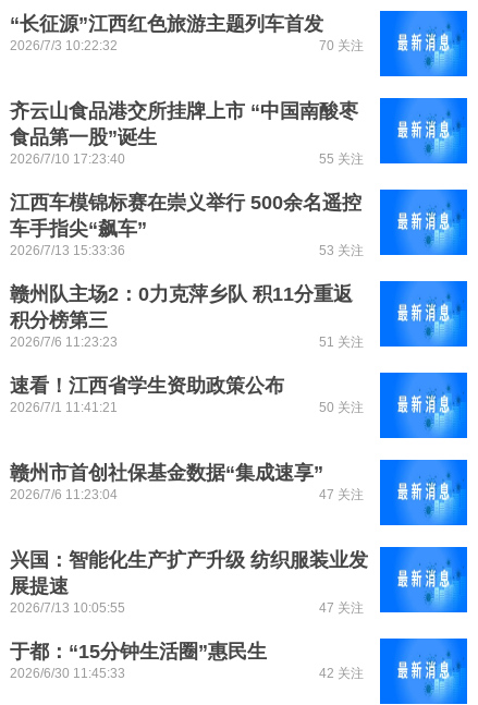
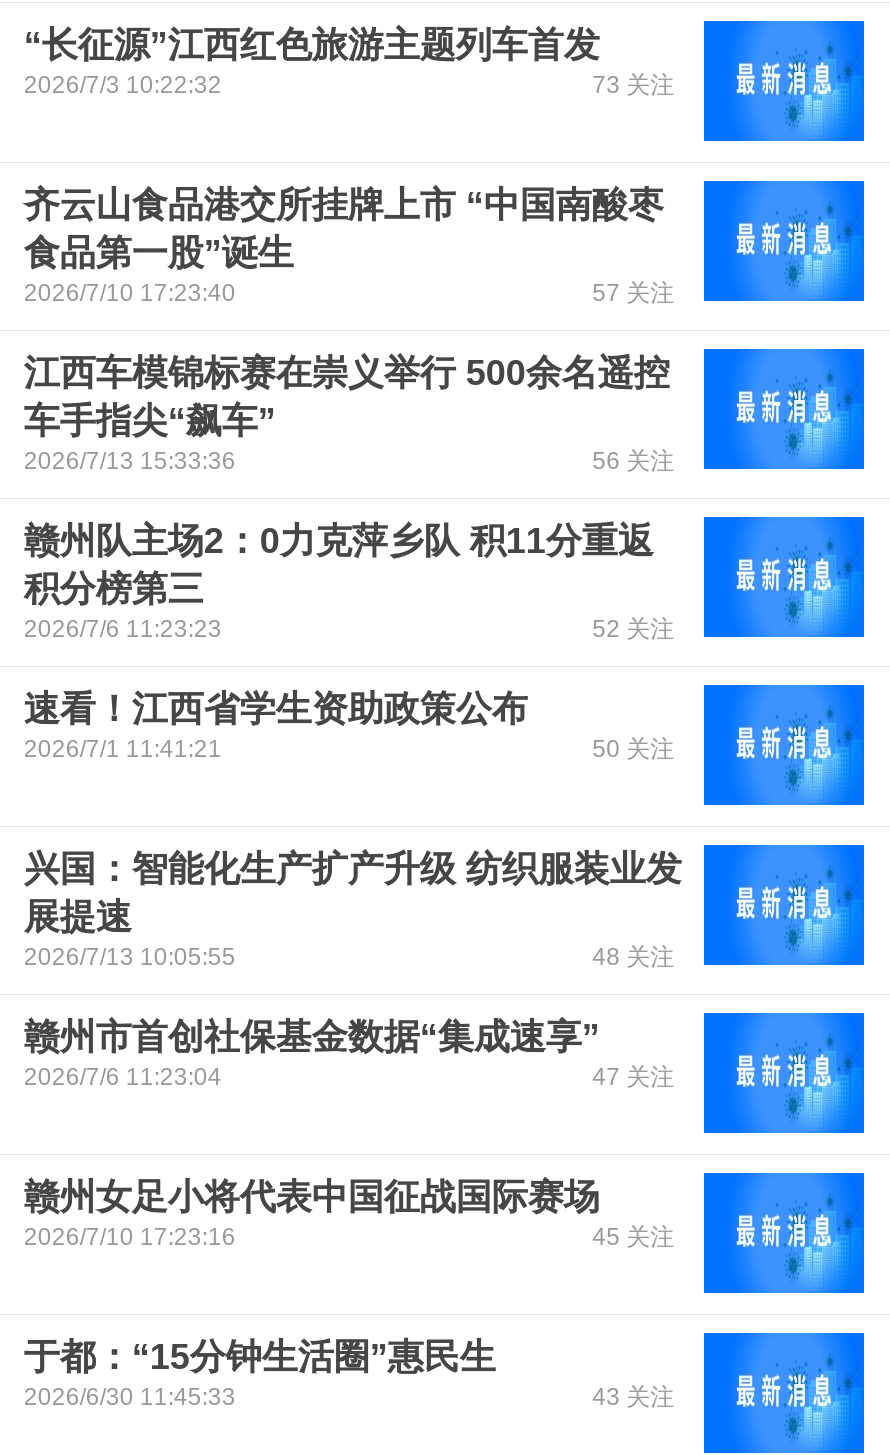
- 70 关注
+ 73 关注

- 55 关注
+ 57 关注

- 53 关注
+ 56 关注

- 51 关注
+ 52 关注

+ 48 关注

moved up: 兴国：智能化生产扩产升级 纺织服装业发 | 展提速 | 2026/7/13 10:05:55

- 47 关注
+ 赣州女足小将代表中国征战国际赛场
+ 2026/7/10 17:23:16
+ 45 关注

- 42 关注
+ 43 关注
